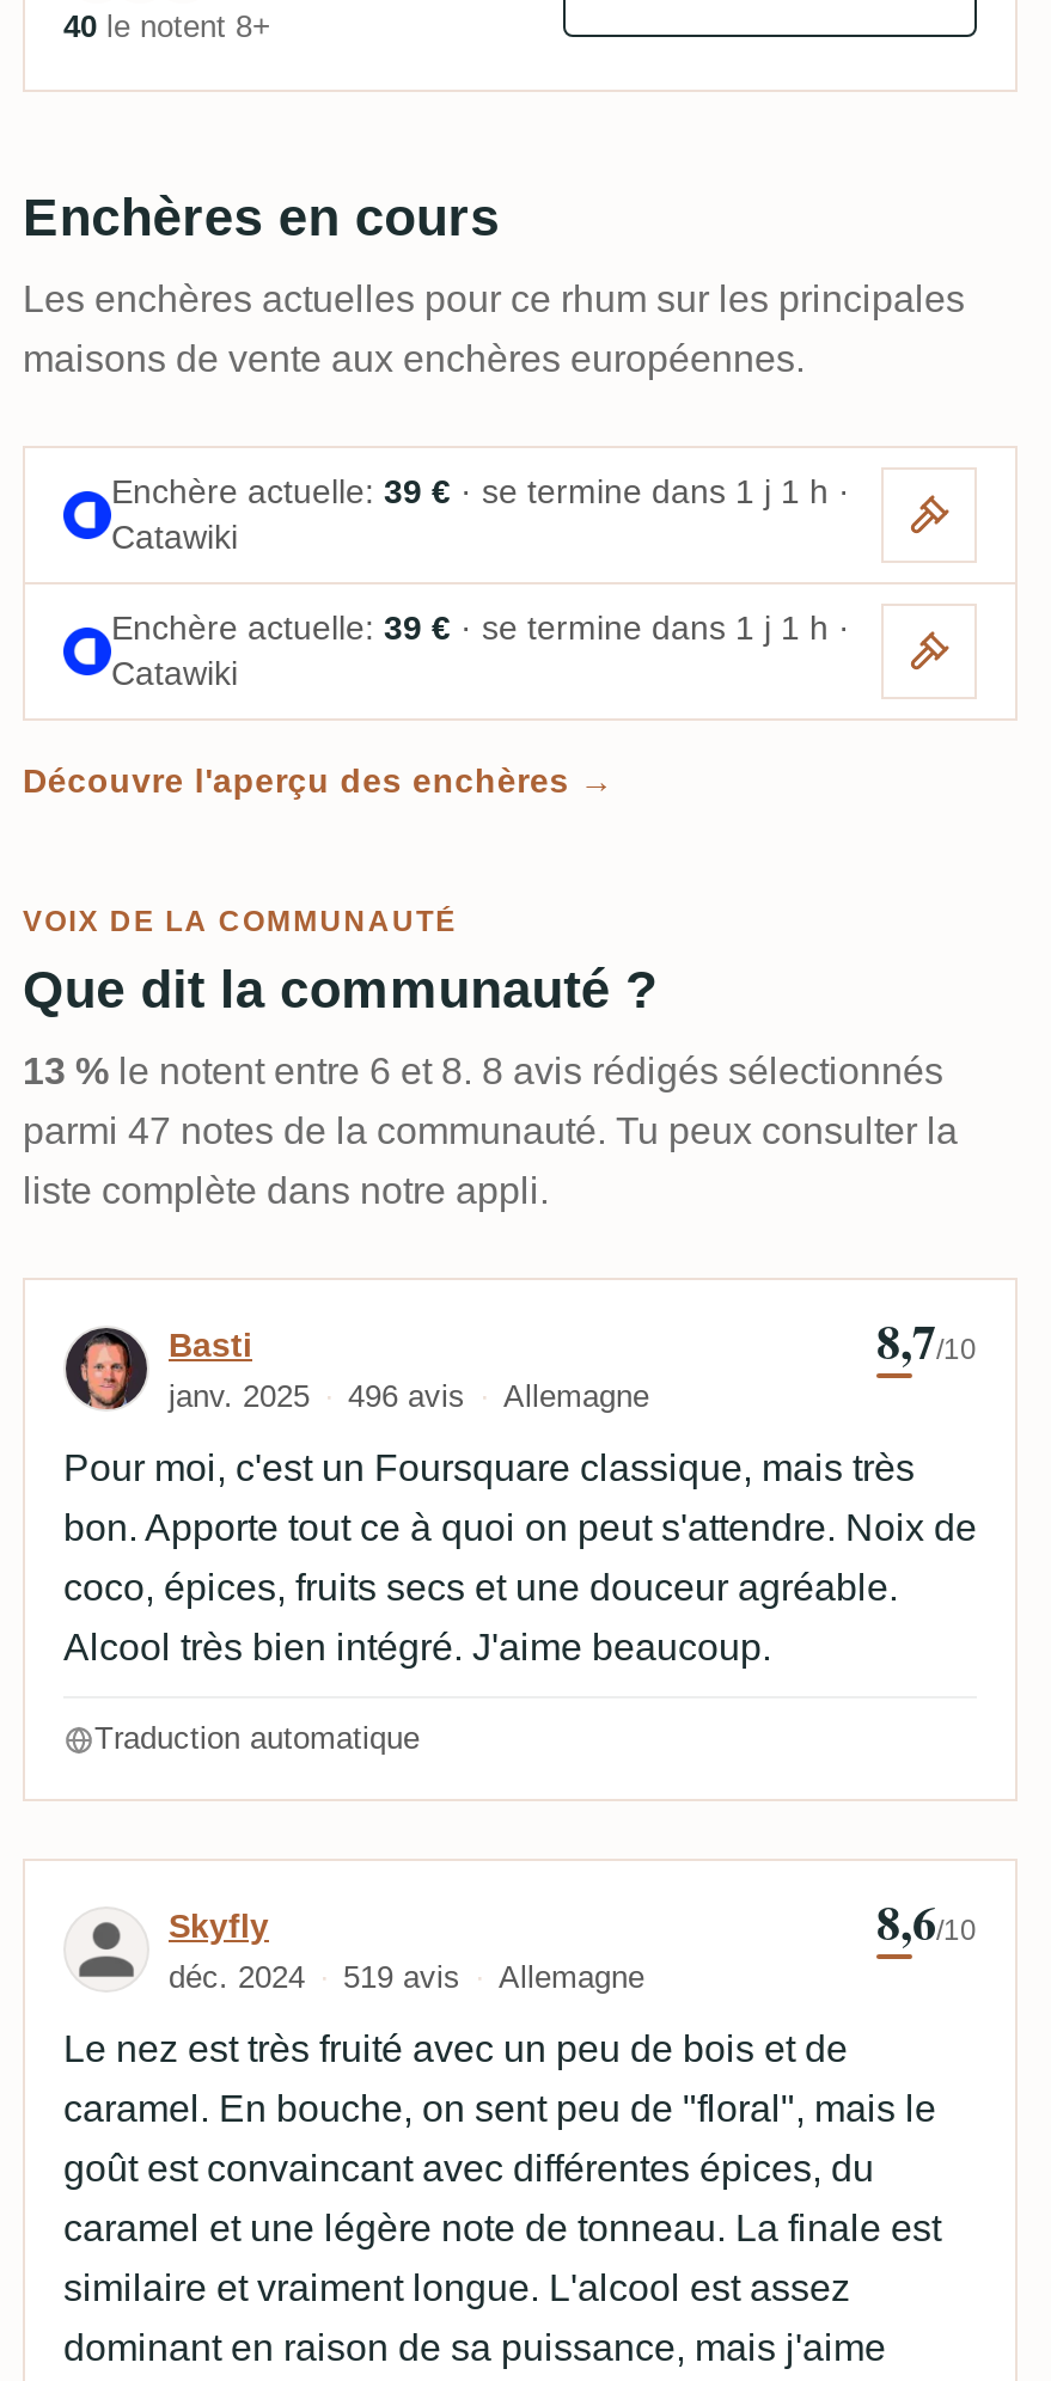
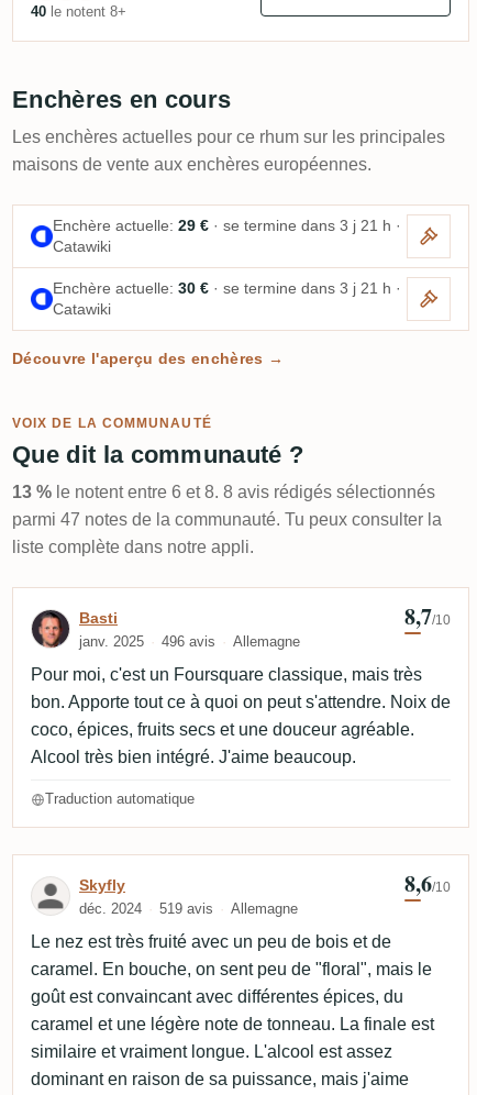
- Enchère actuelle: 39 €· se termine dans 1 j 1 h ·
+ Enchère actuelle: 29 €· se termine dans 3 j 21 h ·

- Enchère actuelle: 39 €· se termine dans 1 j 1 h ·
+ Enchère actuelle: 30 €· se termine dans 3 j 21 h ·
